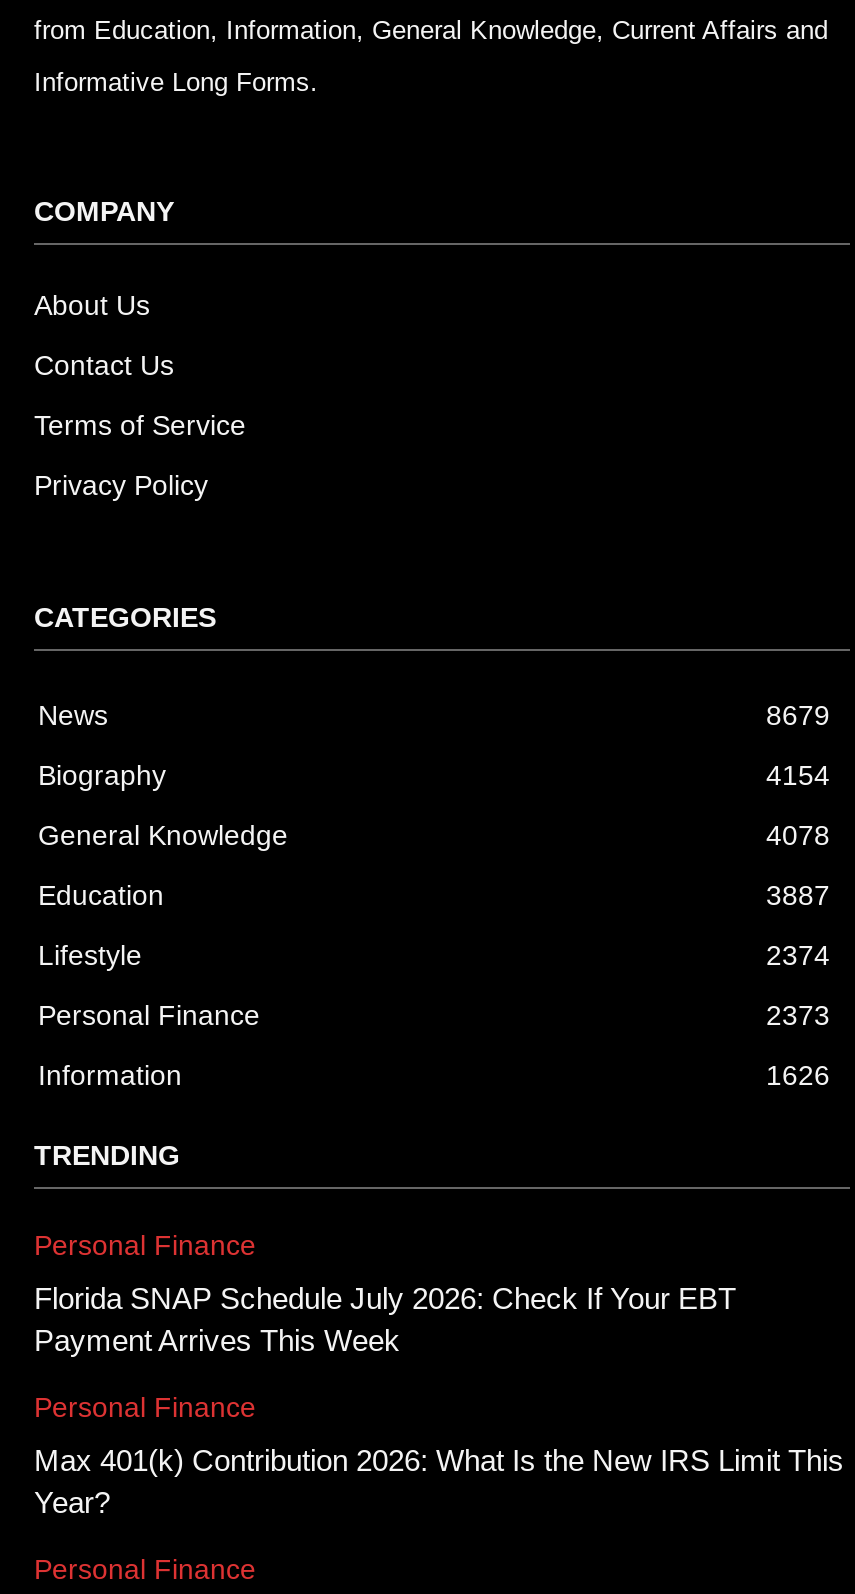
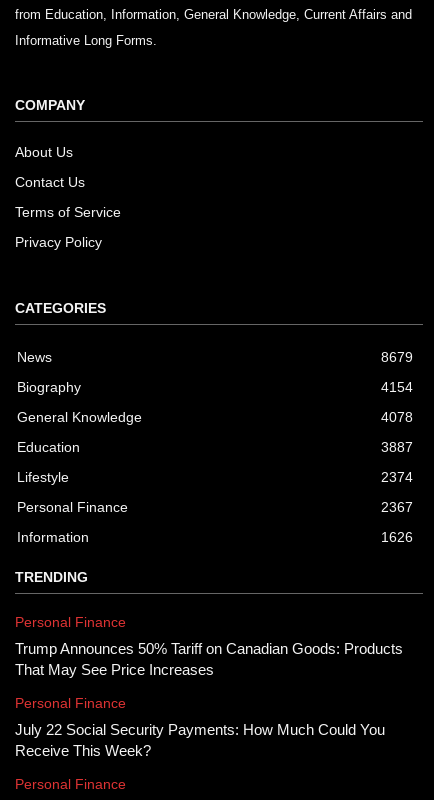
- 2373
+ 2367

- Florida SNAP Schedule July 2026: Check If Your EBT
- Payment Arrives This Week
+ Trump Announces 50% Tariff on Canadian Goods: Products
+ That May See Price Increases

- Max 401(k) Contribution 2026: What Is the New IRS Limit This
- Year?
+ July 22 Social Security Payments: How Much Could You
+ Receive This Week?
